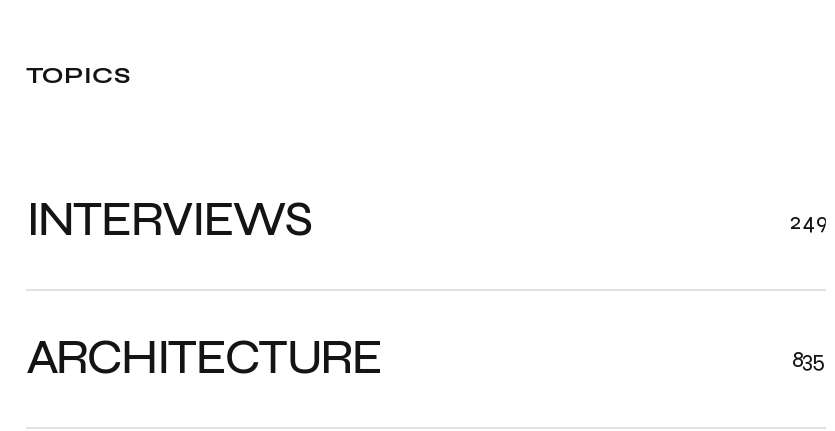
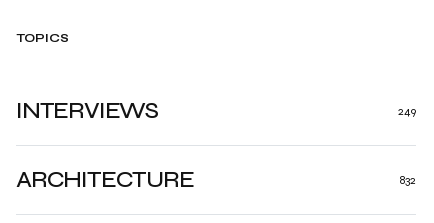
- 835
+ 832
